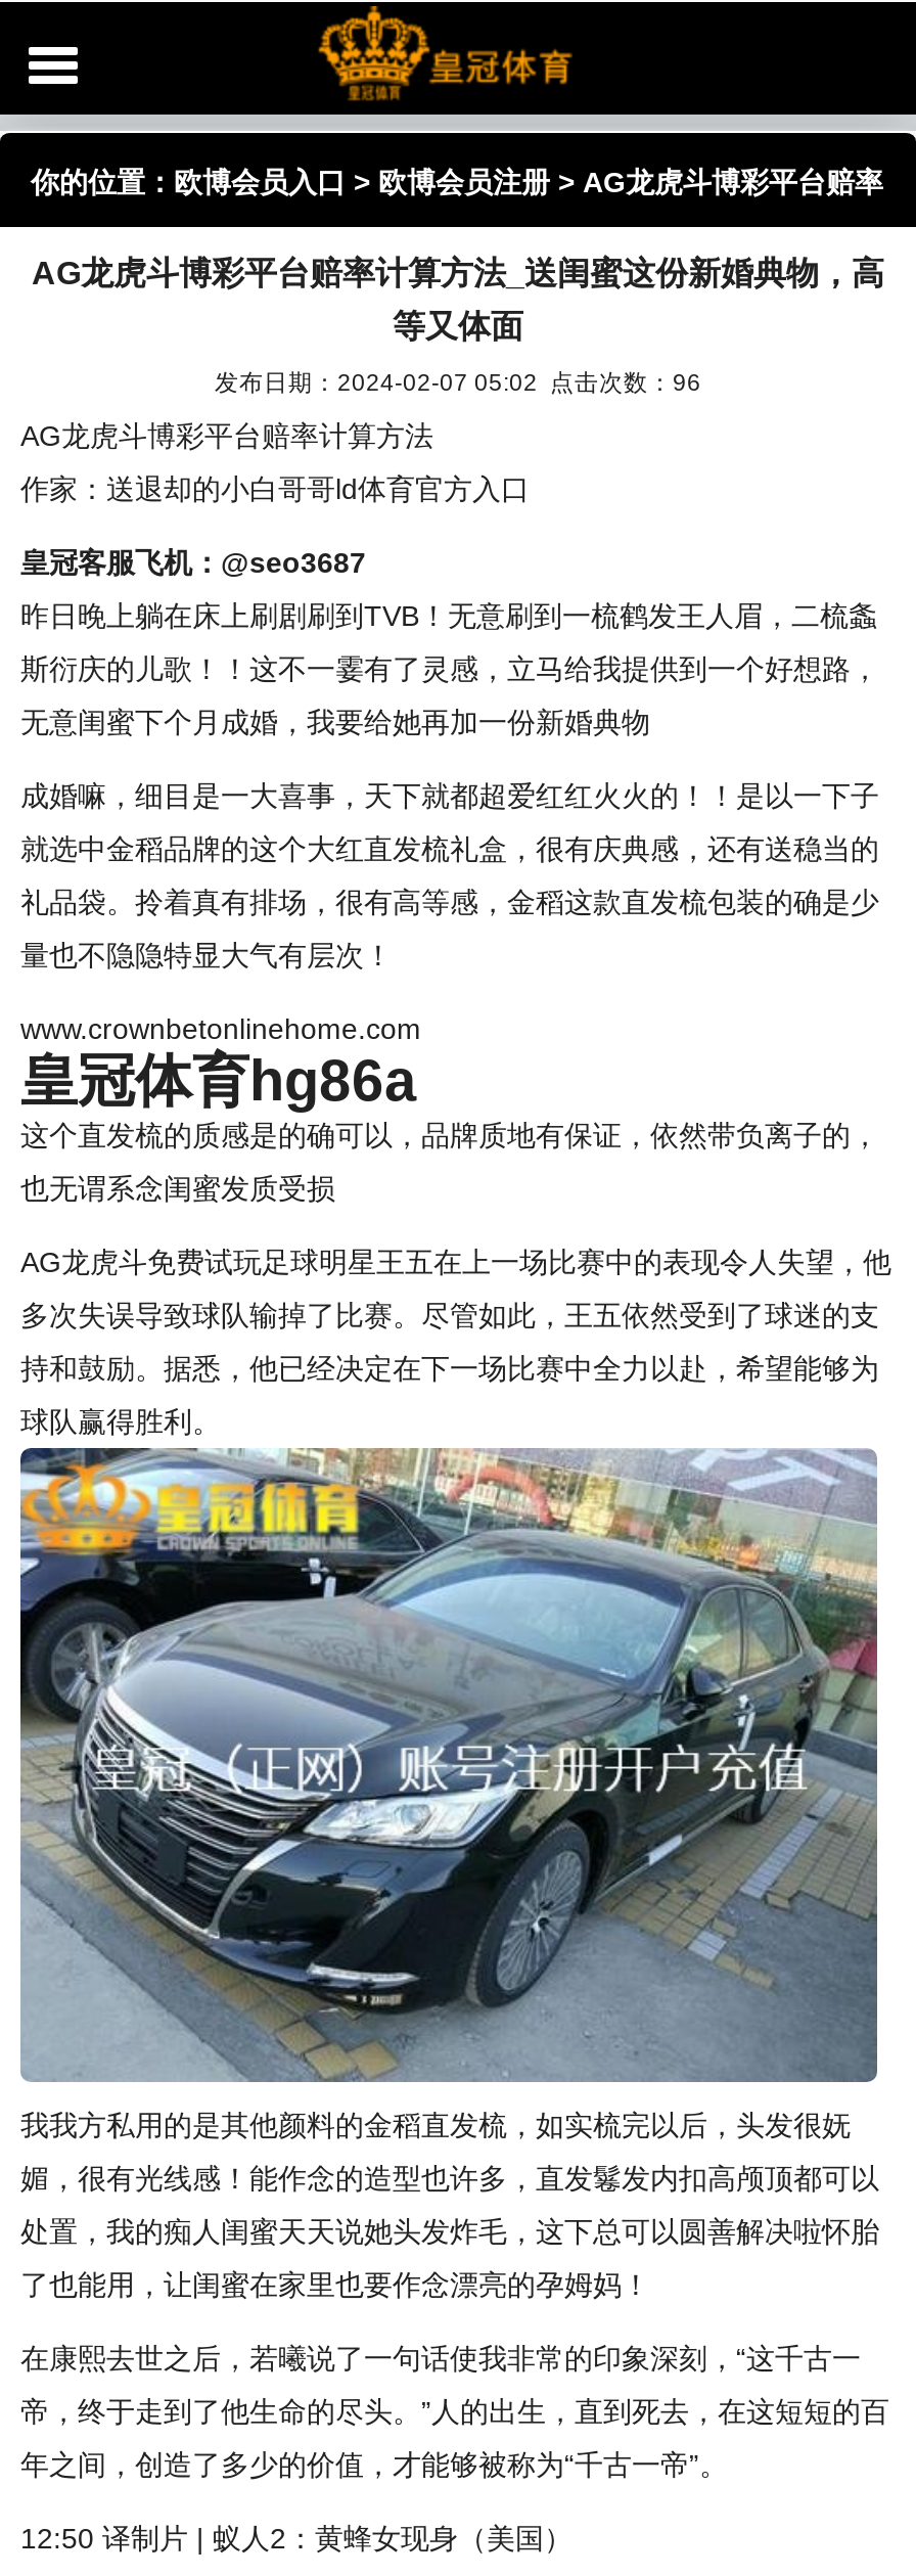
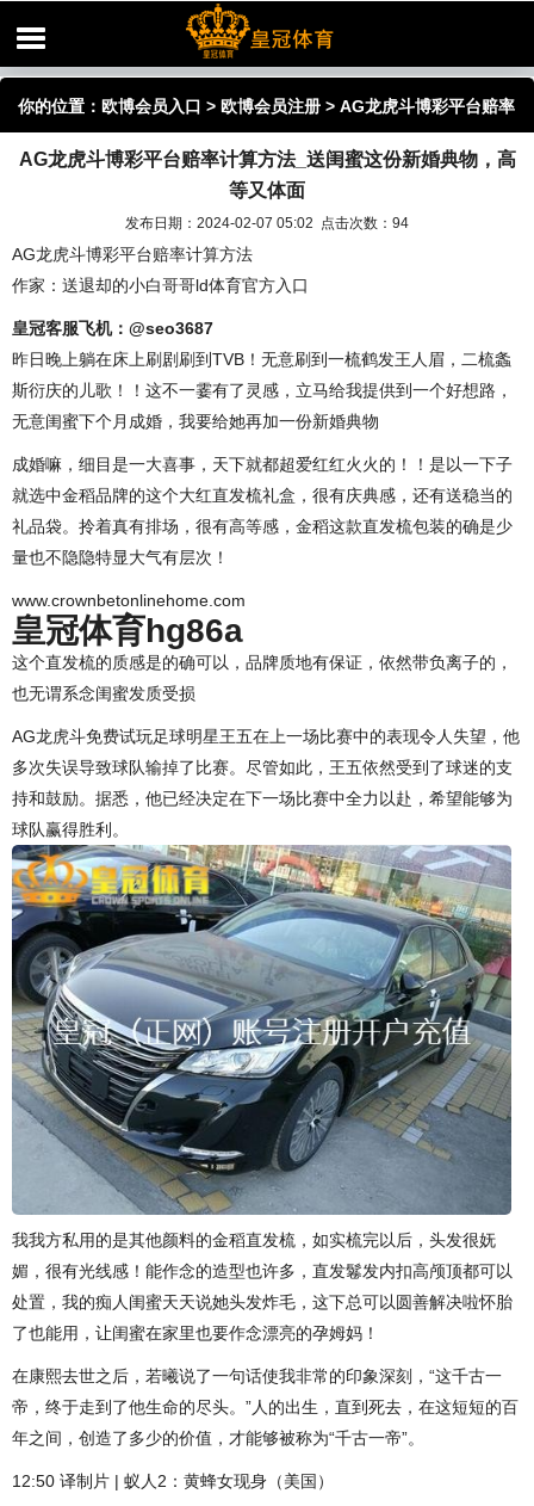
- 发布日期：2024-02-07 05:02 点击次数：96
+ 发布日期：2024-02-07 05:02 点击次数：94
